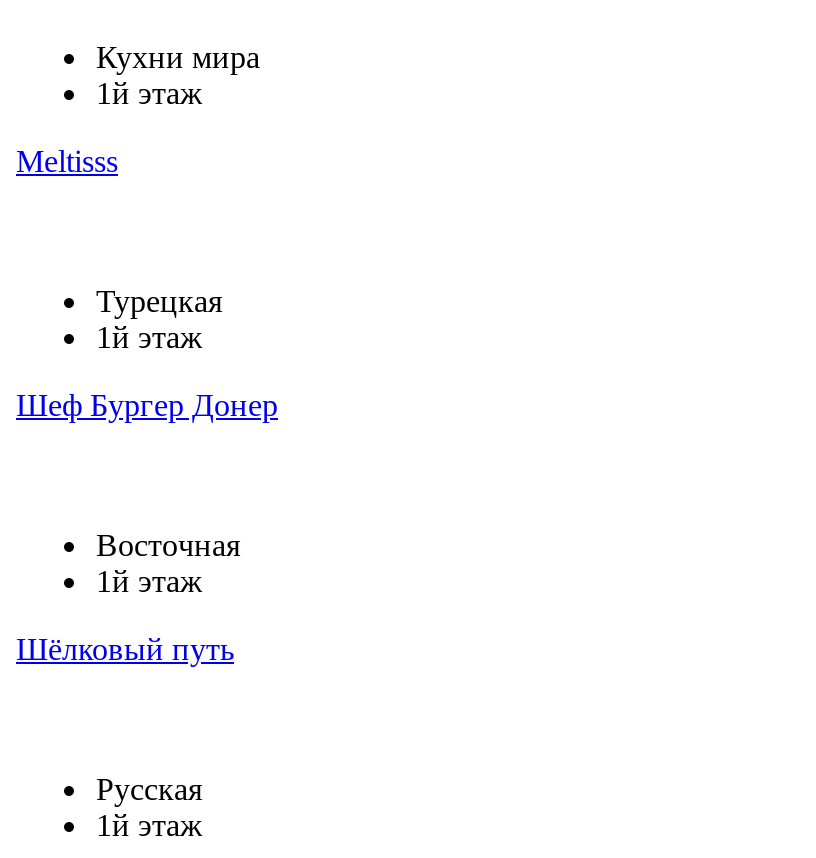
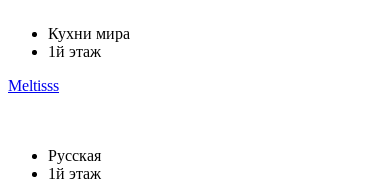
- Турецкая
- 1й этаж
- Шеф Бургер Донер

- Восточная
- 1й этаж
- Шёлковый путь
